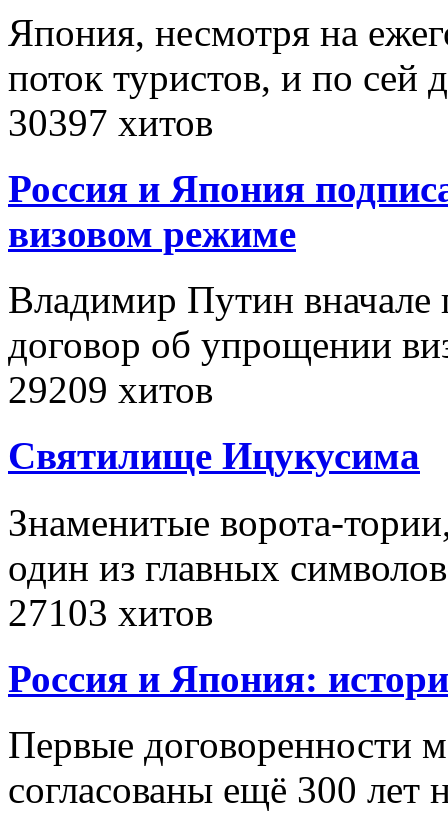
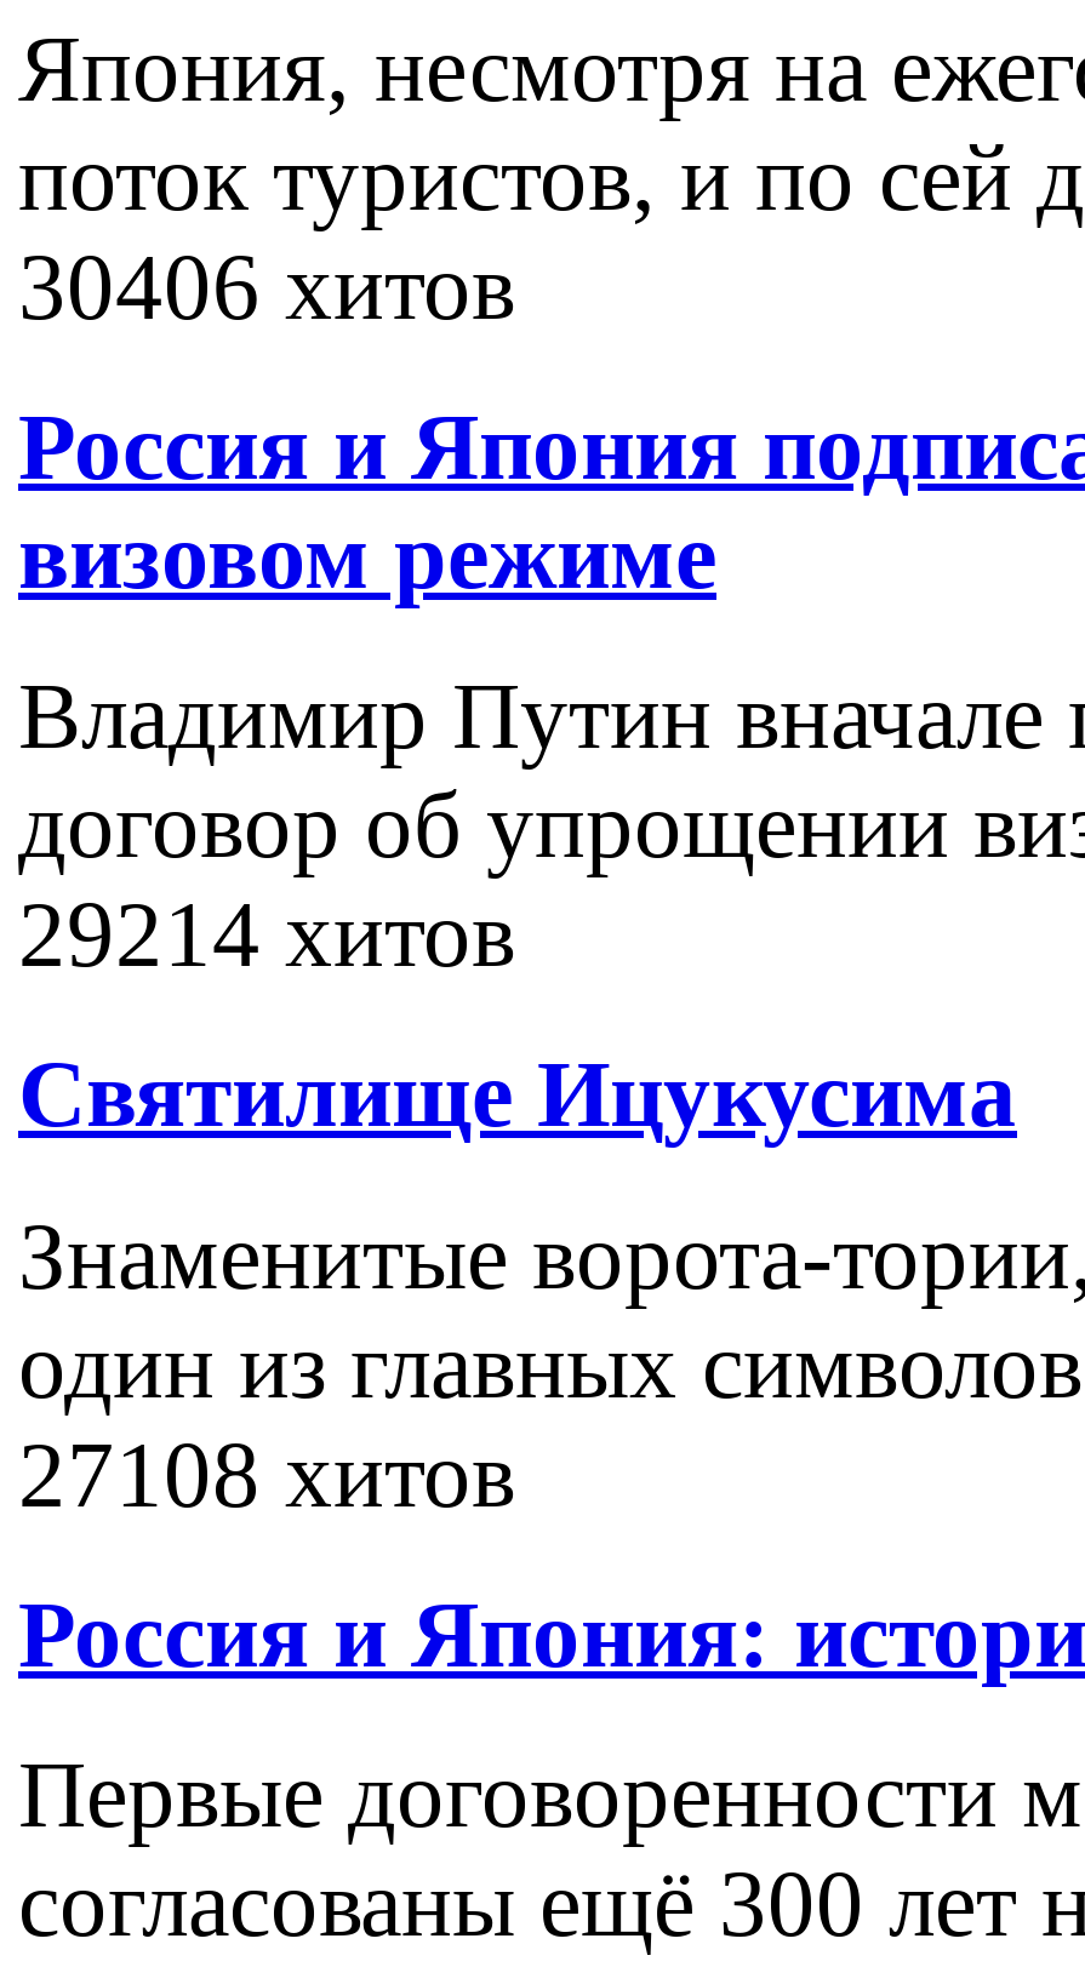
- 30397 хитов
+ 30406 хитов

- 29209 хитов
+ 29214 хитов

- 27103 хитов
+ 27108 хитов
